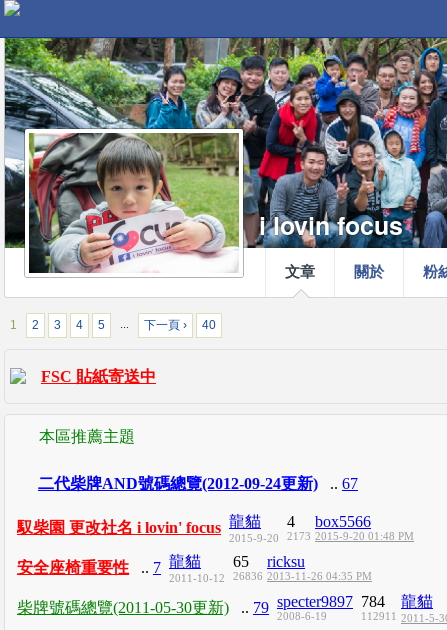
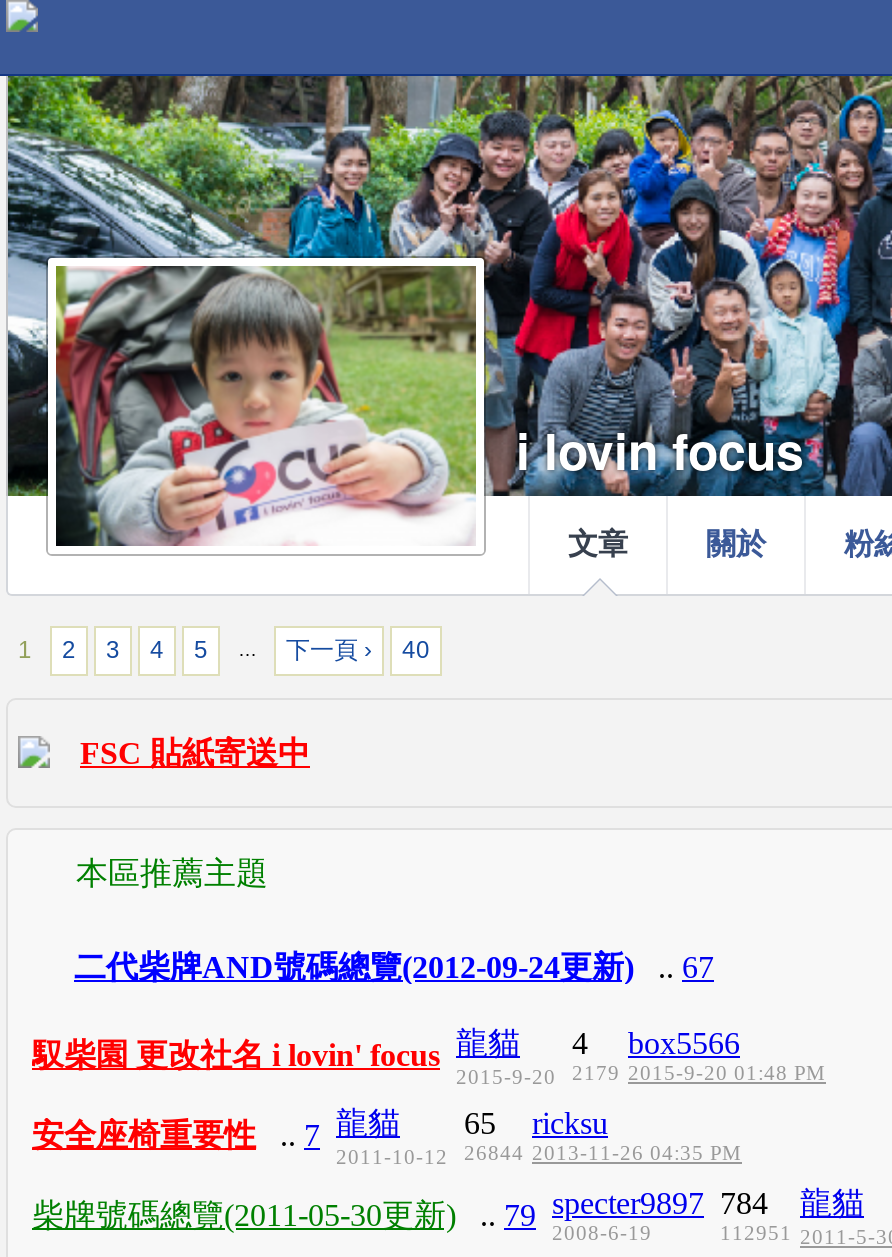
- 2015-9-20 2173 2015-9-20 01:48 PM
+ 2015-9-20 2179 2015-9-20 01:48 PM

- 2011-10-12 26836 2013-11-26 04:35 PM
+ 2011-10-12 26844 2013-11-26 04:35 PM

- 112911
+ 112951
